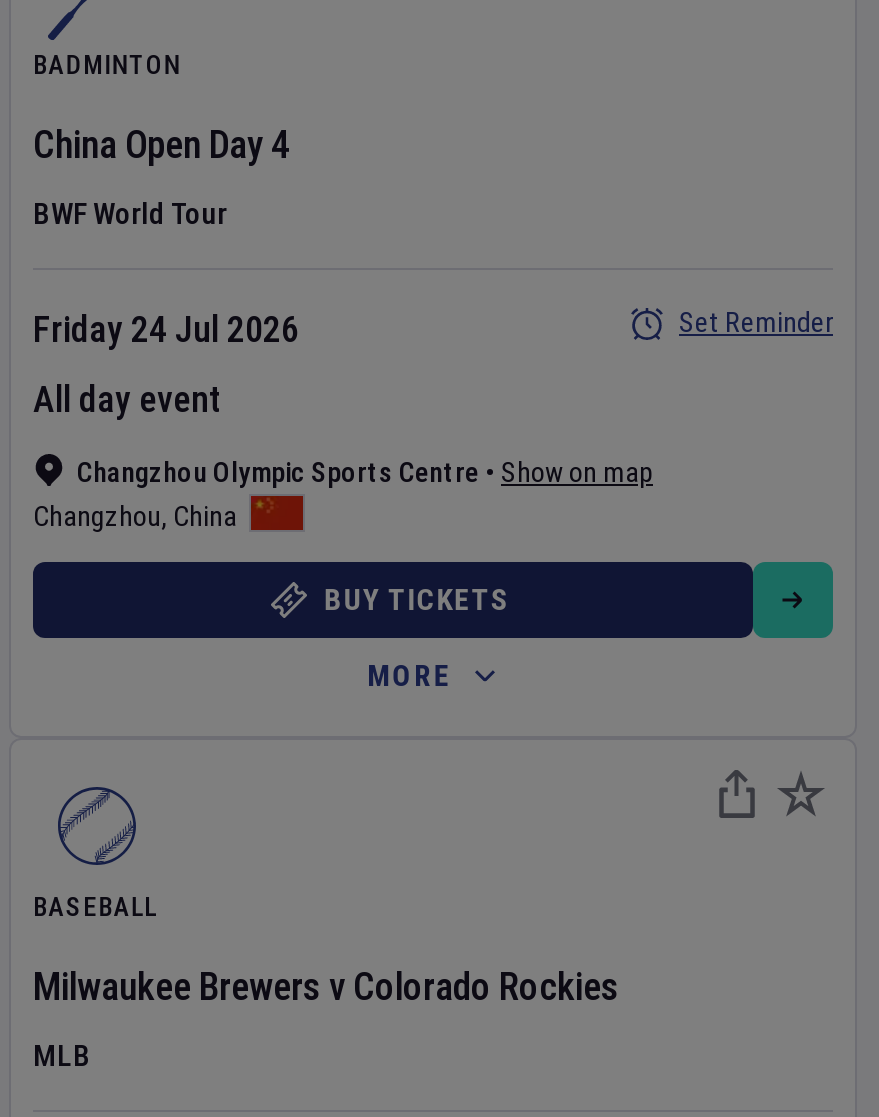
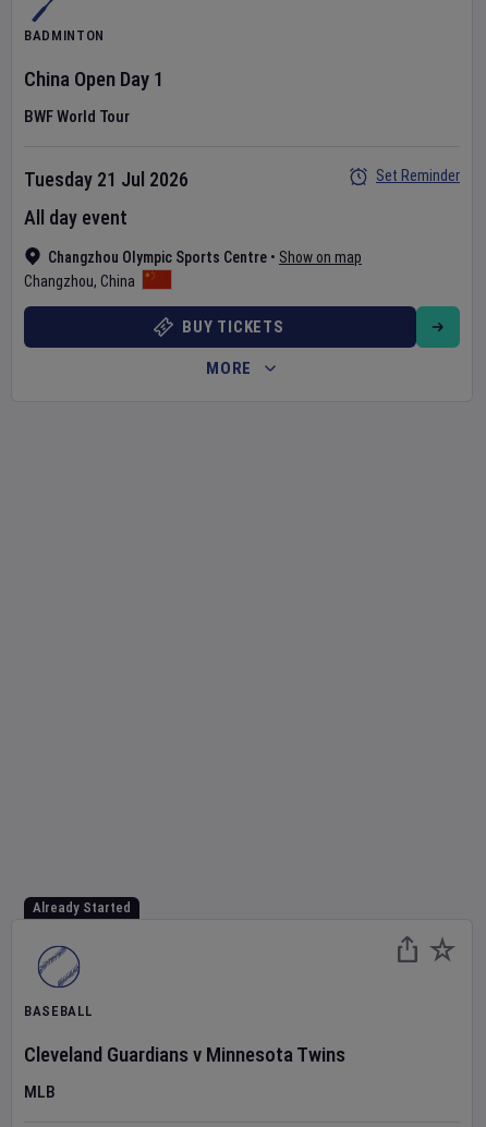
- China Open Day 4
+ China Open Day 1

- Friday 24 Jul 2026
+ Tuesday 21 Jul 2026

+ Already Started

- Milwaukee Brewers v Colorado Rockies
+ Cleveland Guardians v Minnesota Twins
